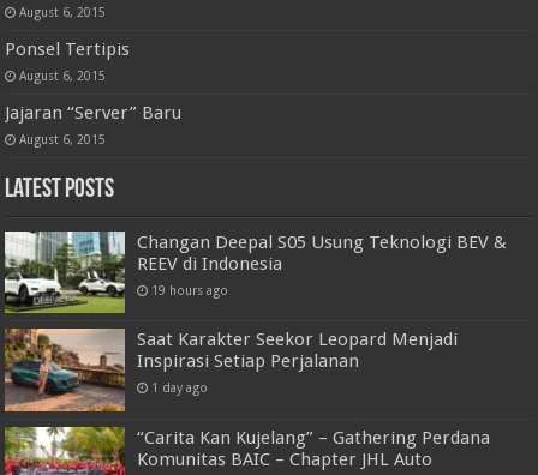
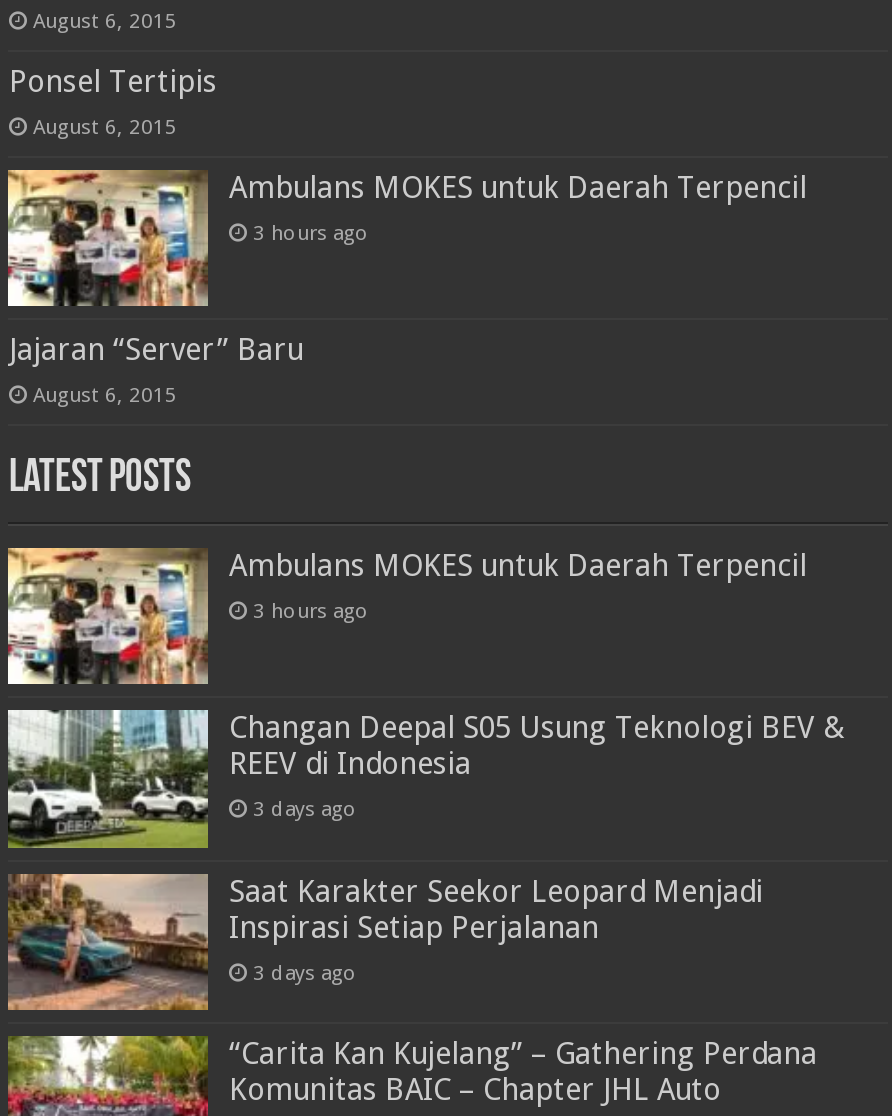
+ [image]
+ Ambulans MOKES untuk Daerah Terpencil
+ 3 hours ago

+ [image]
+ Ambulans MOKES untuk Daerah Terpencil
+ 3 hours ago

- 19 hours ago
+ 3 days ago

- 1 day ago
+ 3 days ago
